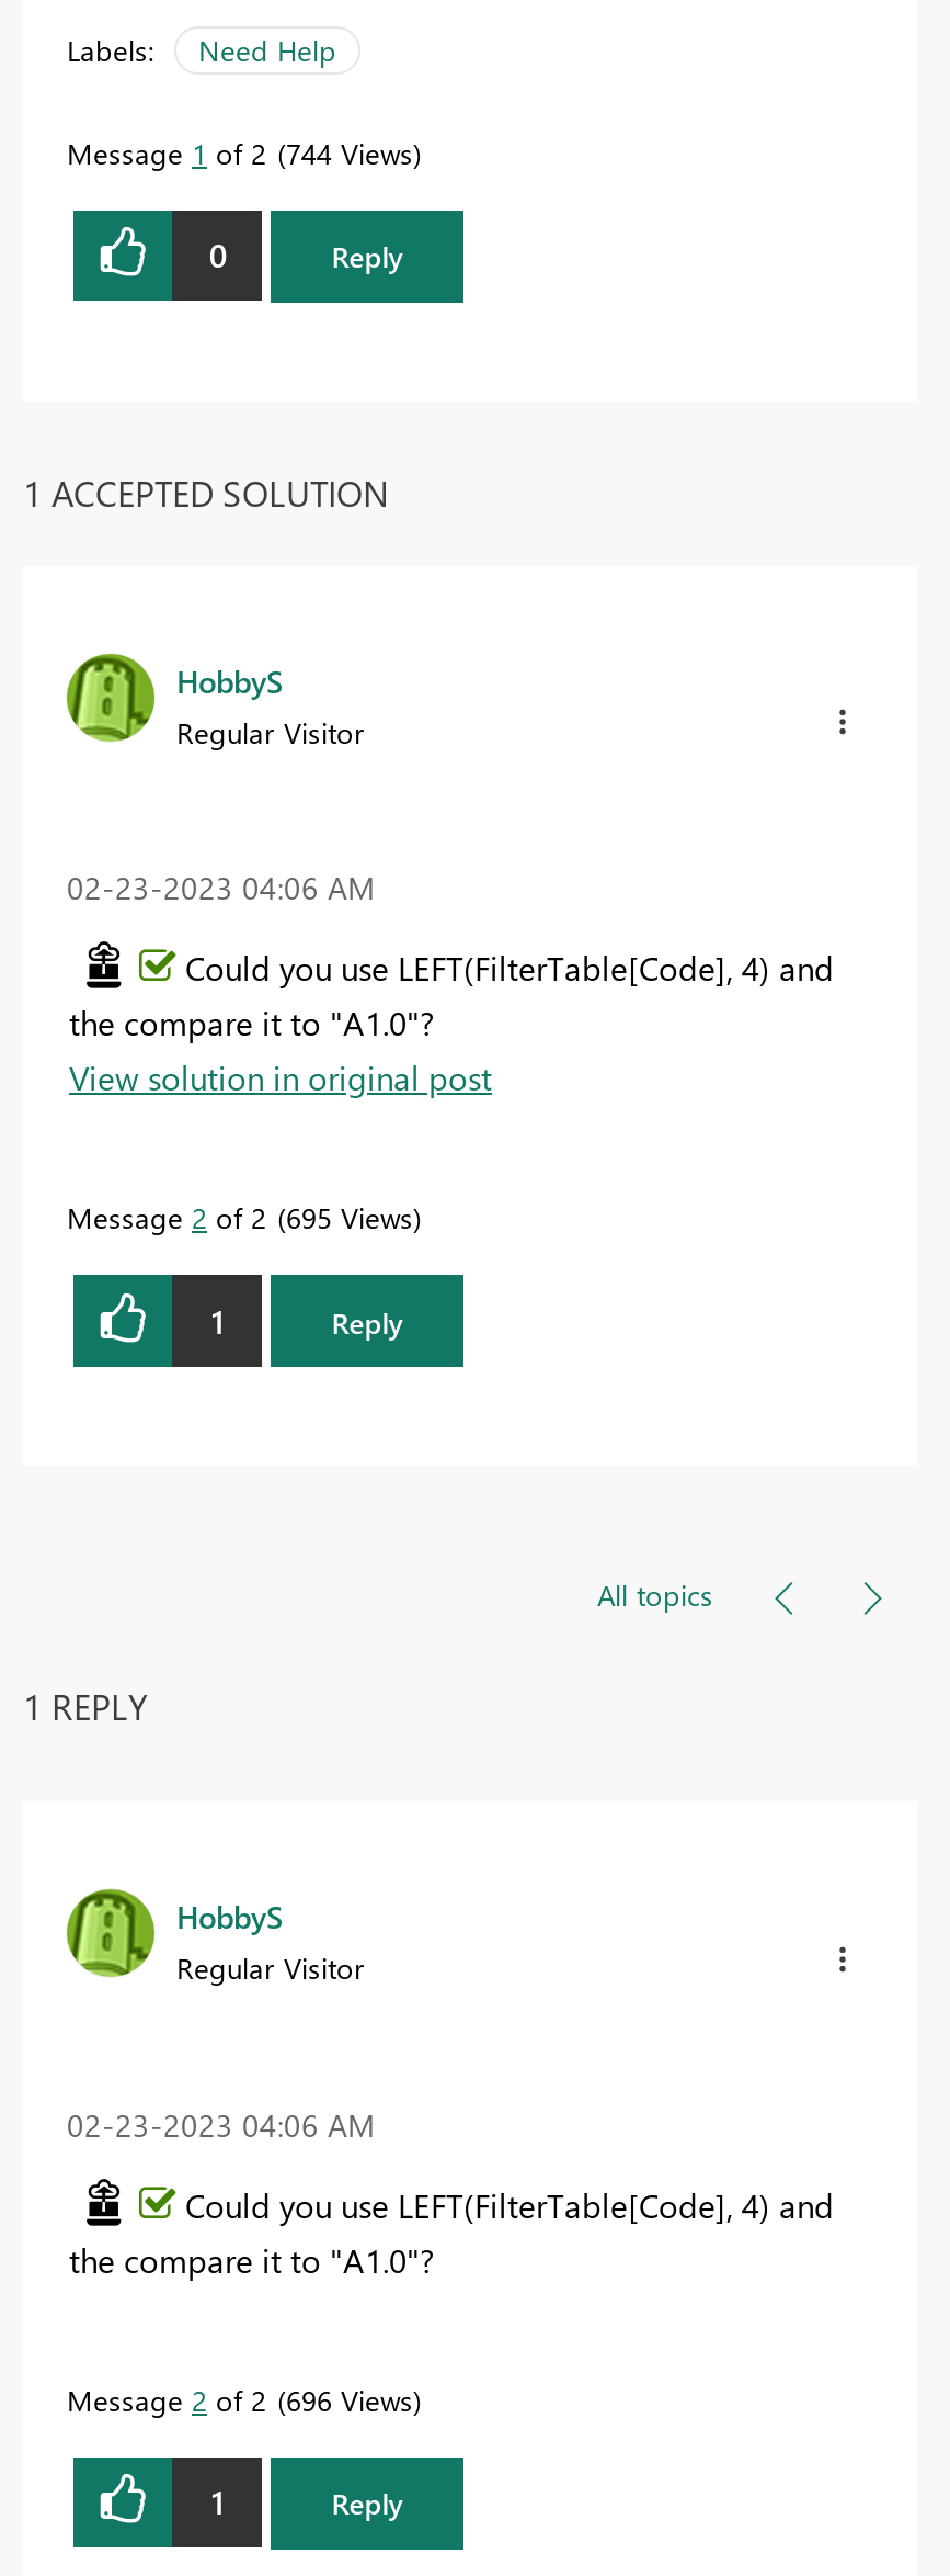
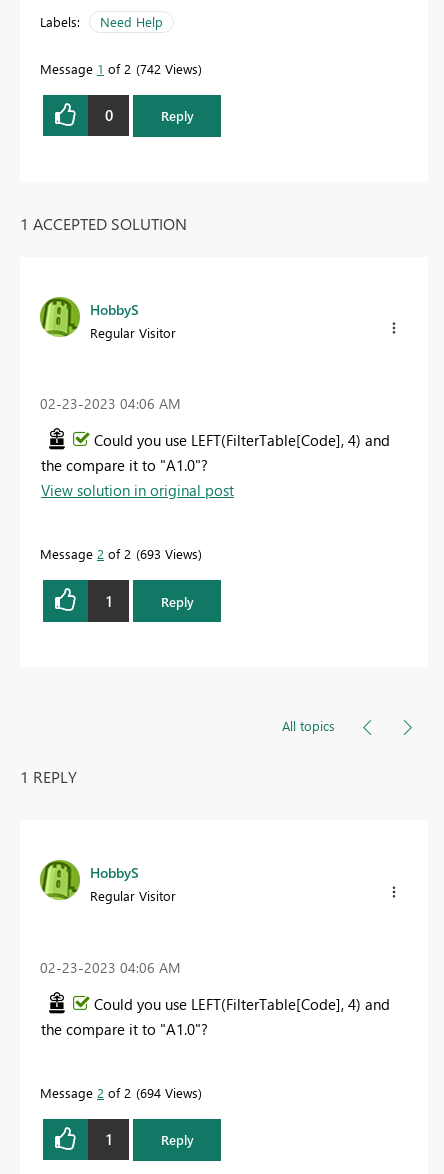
- Message 1 of 2 744 Views
+ Message 1 of 2 742 Views

- Message 2 of 2 695 Views
+ Message 2 of 2 693 Views

- Message 2 of 2 696 Views
+ Message 2 of 2 694 Views
